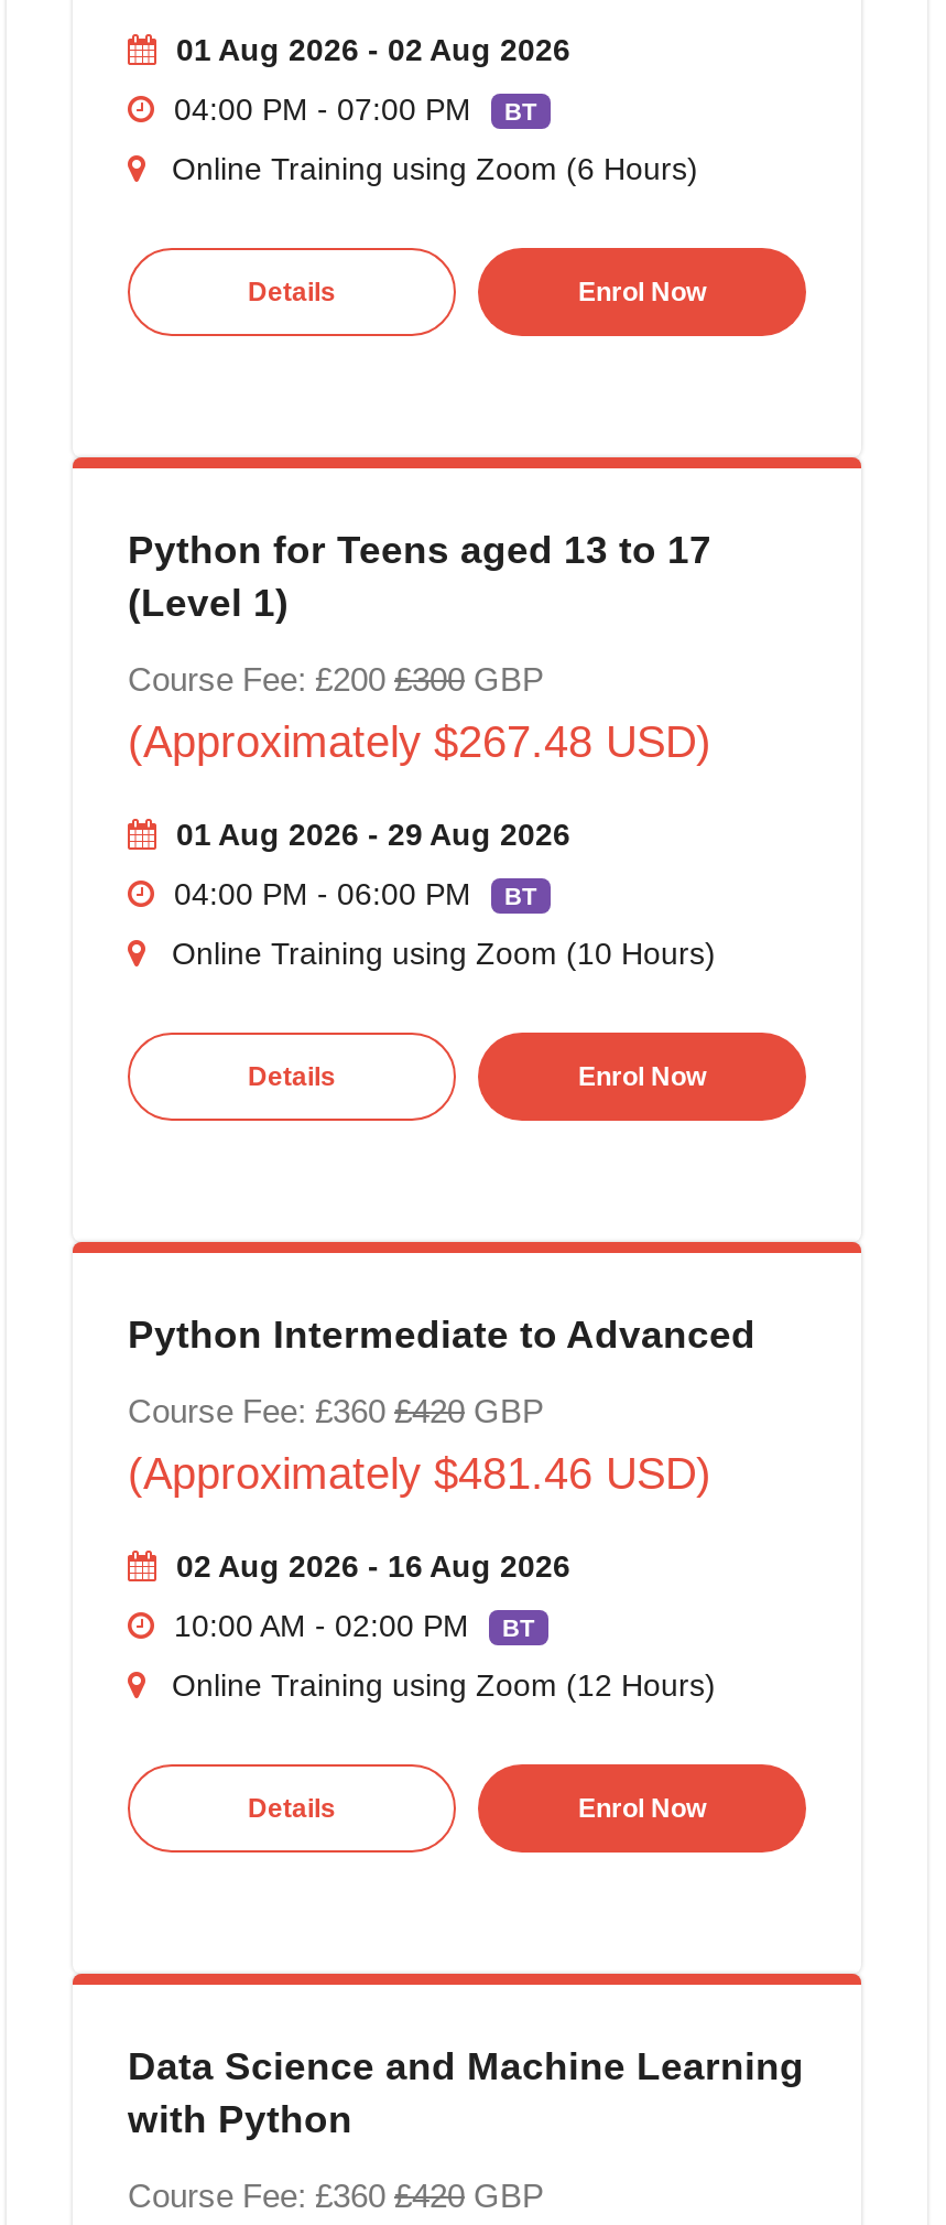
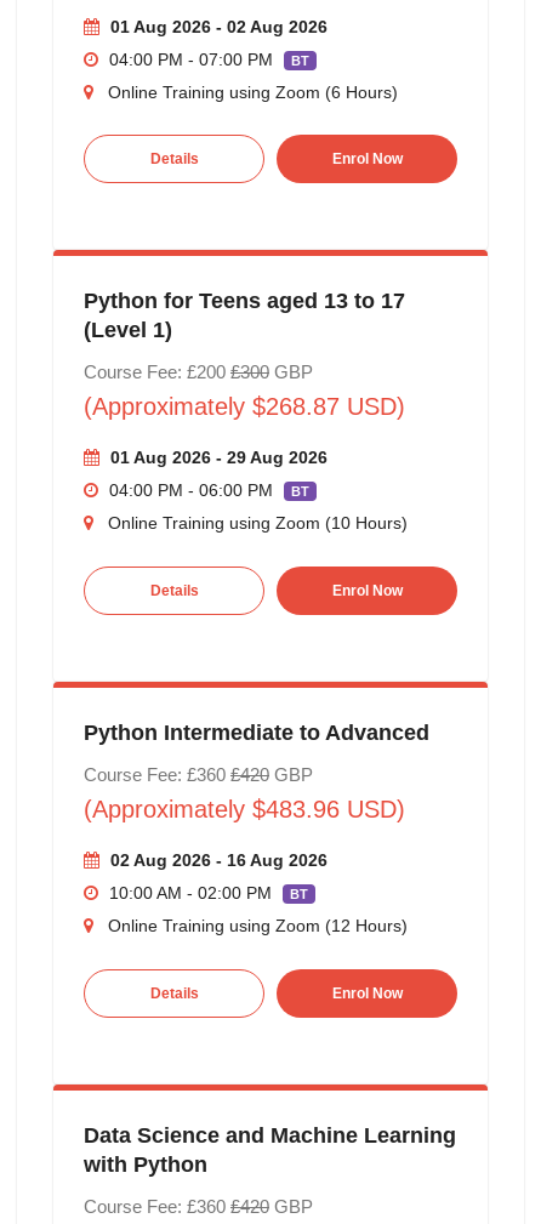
- (Approximately $267.48 USD)
+ (Approximately $268.87 USD)

- (Approximately $481.46 USD)
+ (Approximately $483.96 USD)
